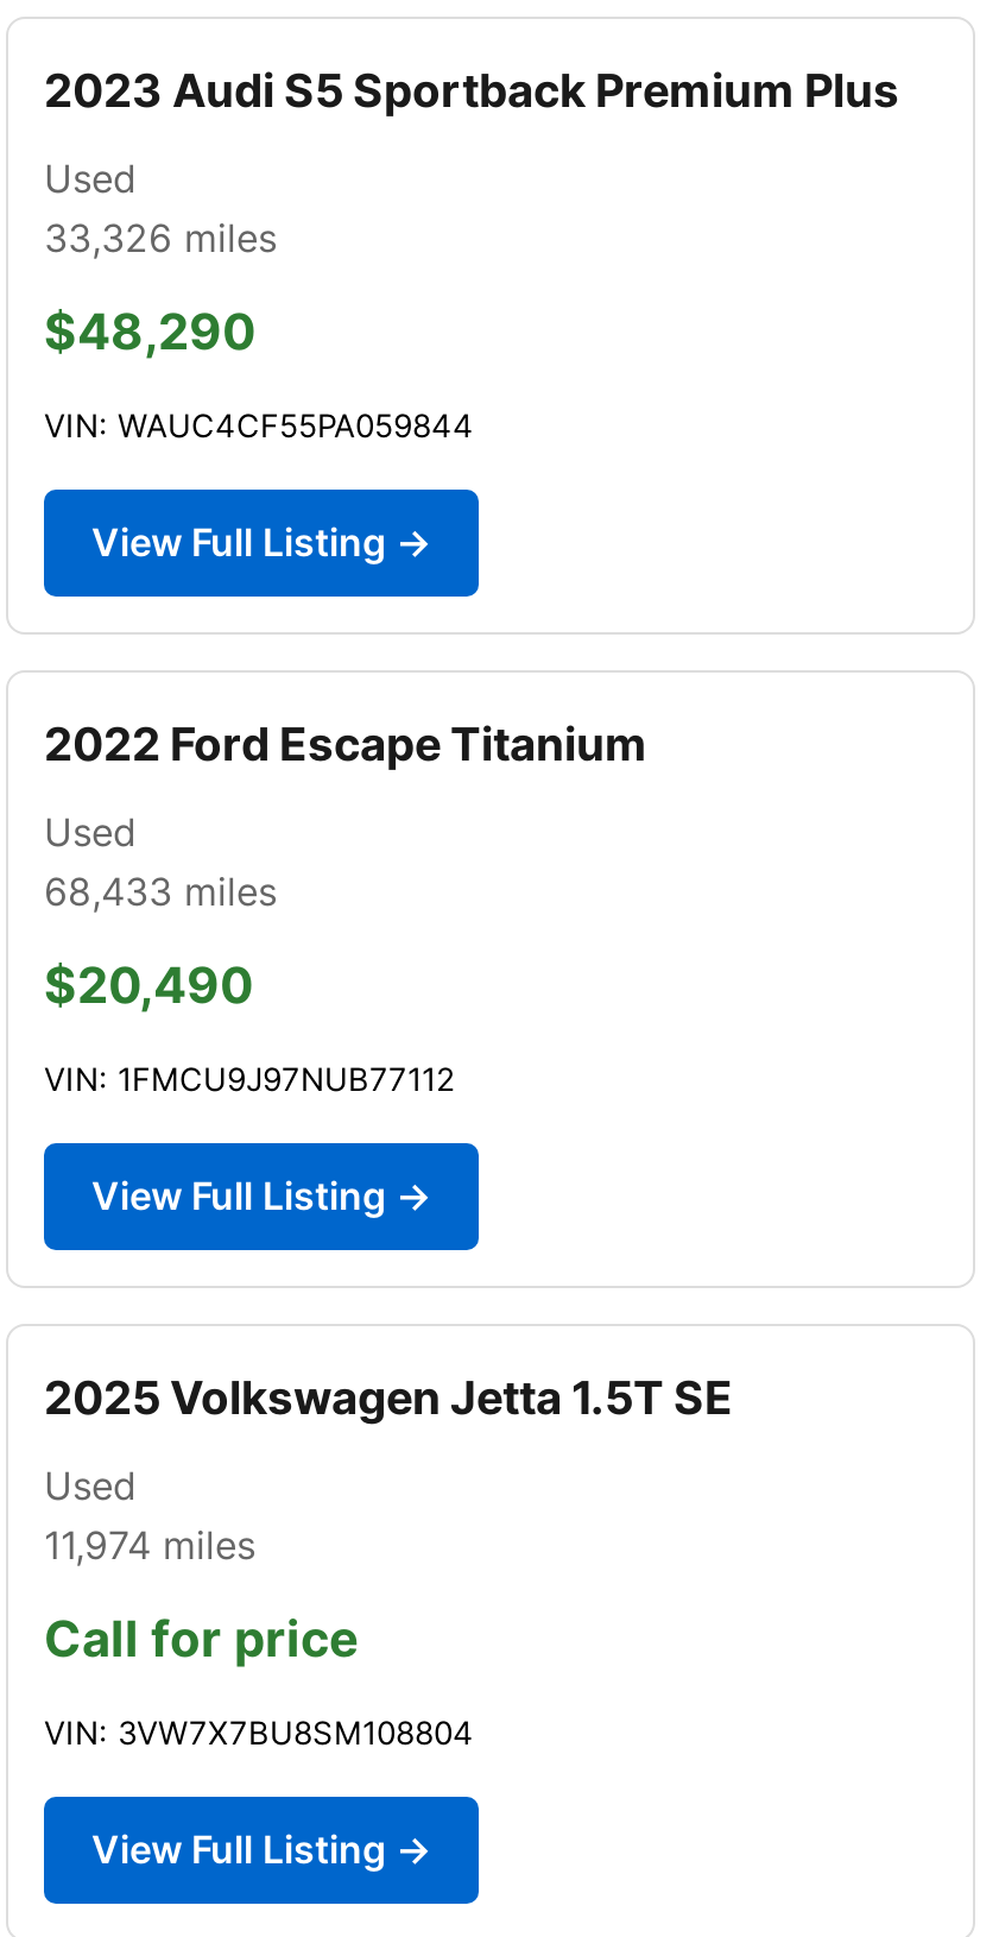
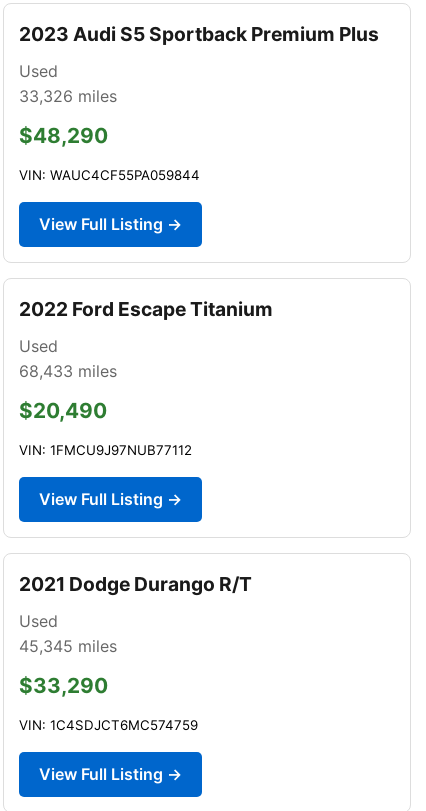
- 2025 Volkswagen Jetta 1.5T SE
+ 2021 Dodge Durango R/T

- 11,974 miles
+ 45,345 miles

- Call for price
+ $33,290

- VIN: 3VW7X7BU8SM108804
+ VIN: 1C4SDJCT6MC574759
